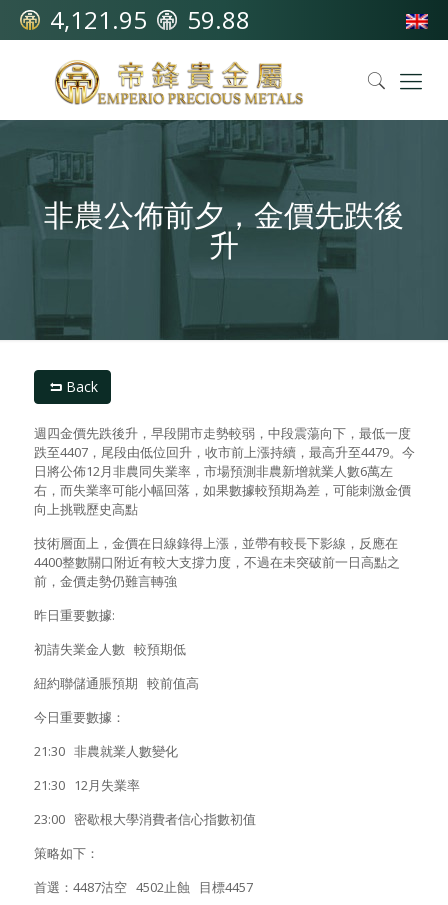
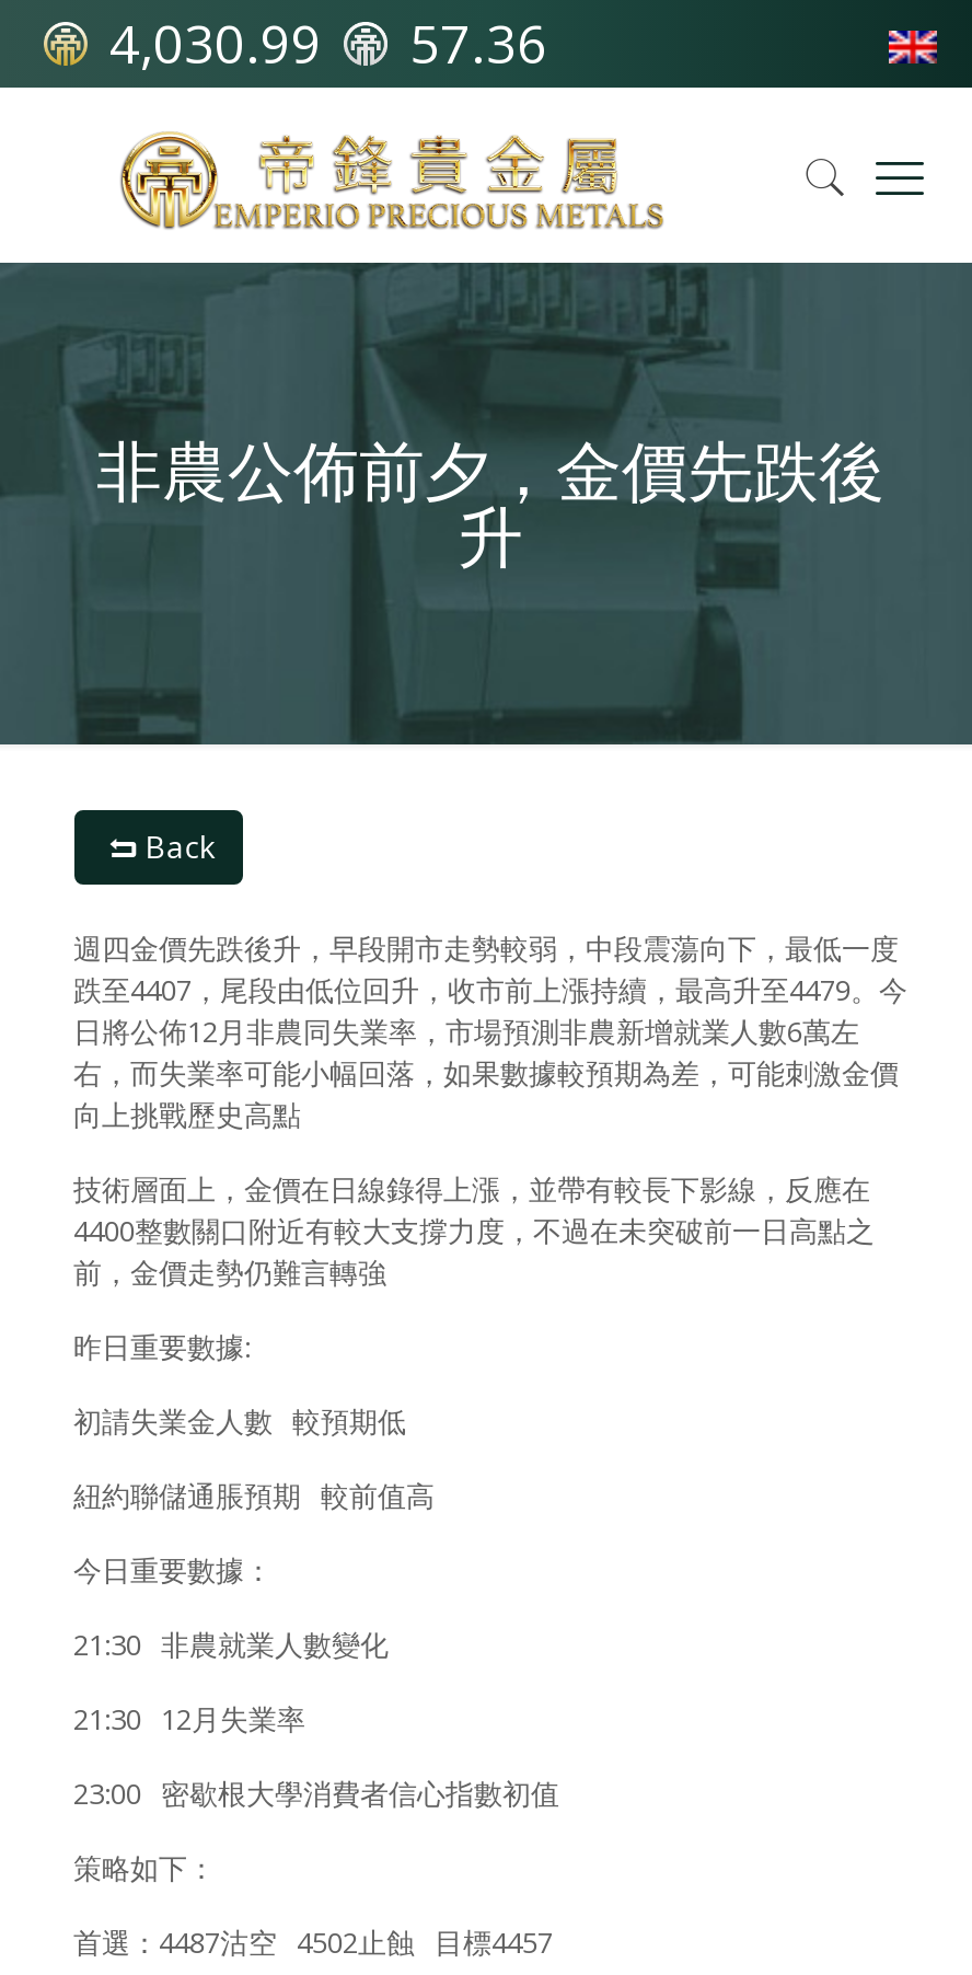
- 4,121.95
+ 4,030.99

- 59.88
+ 57.36
